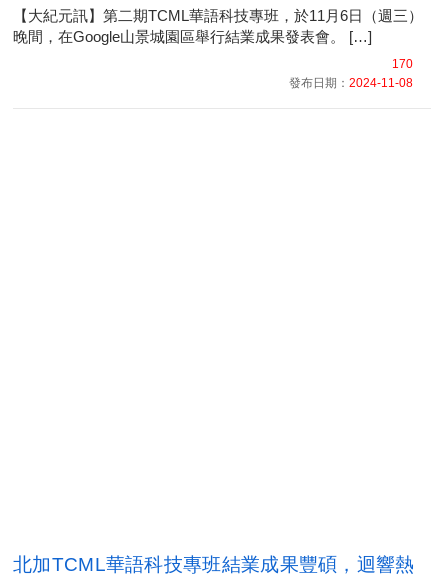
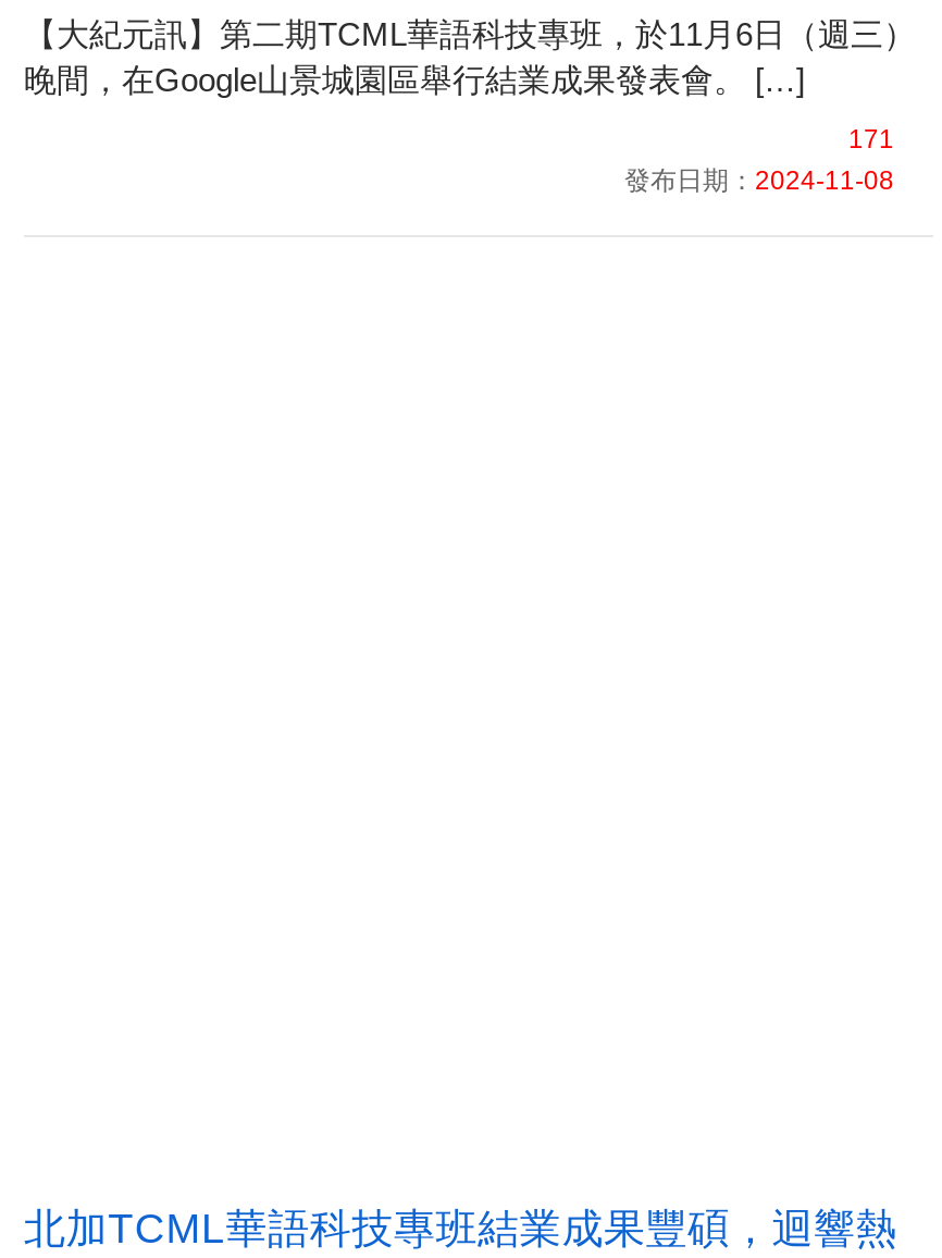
- 170
+ 171
